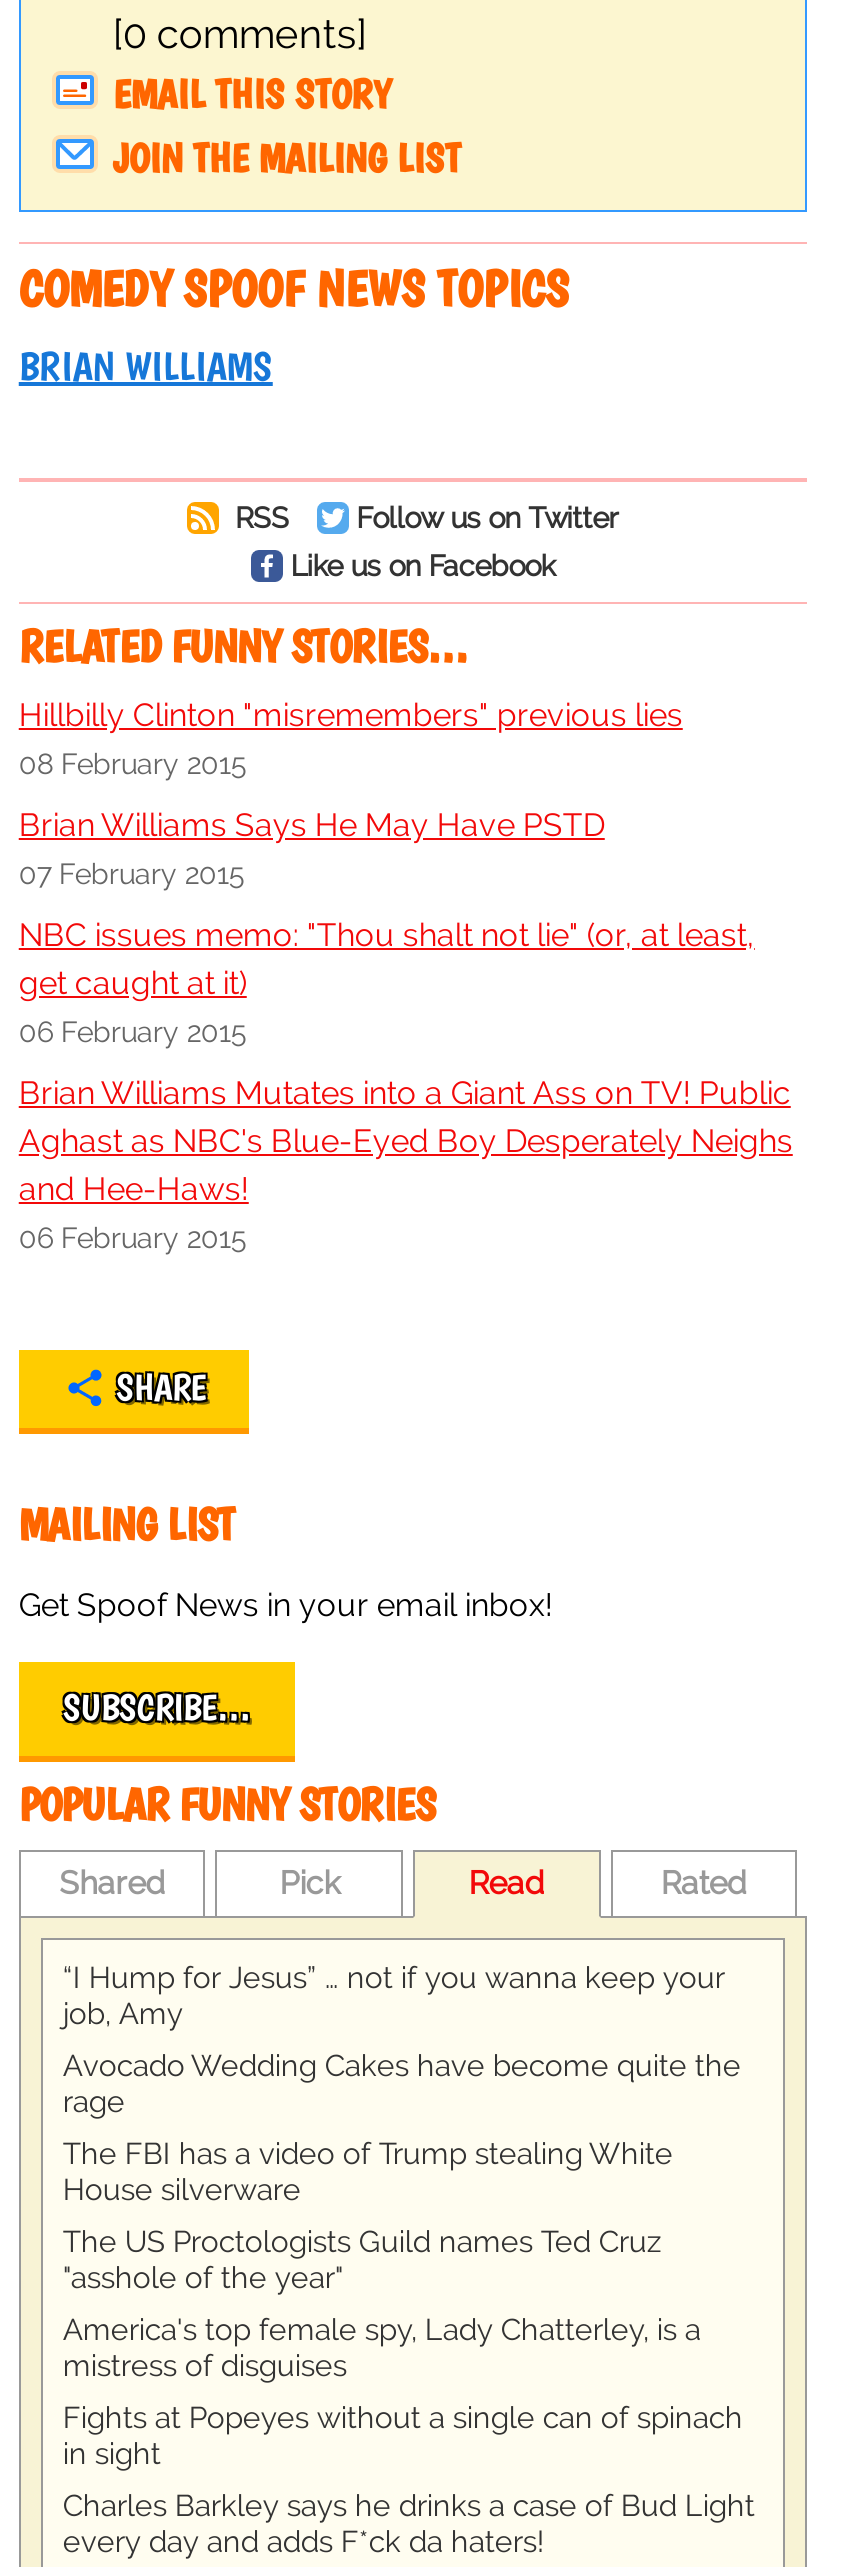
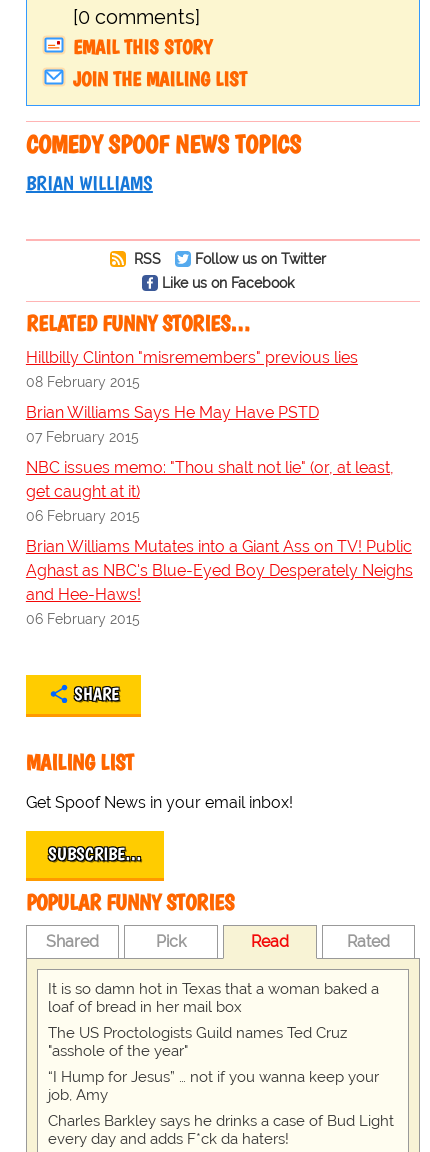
moved down: “I Hump for Jesus” … not if you wanna keep your | job, Amy

- Avocado Wedding Cakes have become quite the
- rage
- The FBI has a video of Trump stealing White
- House silverware
+ It is so damn hot in Texas that a woman baked a
+ loaf of bread in her mail box

- America's top female spy, Lady Chatterley, is a
- mistress of disguises
- Fights at Popeyes without a single can of spinach
- in sight
